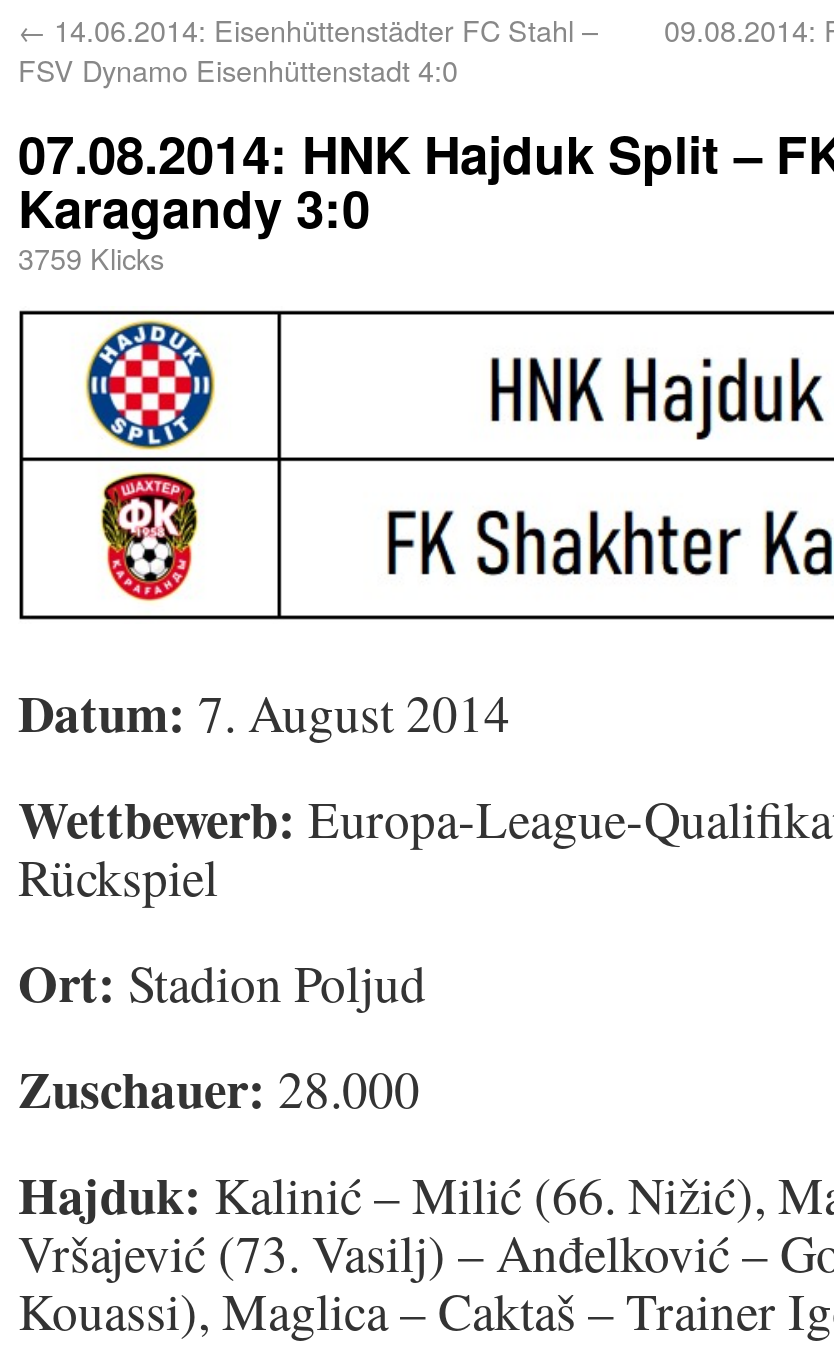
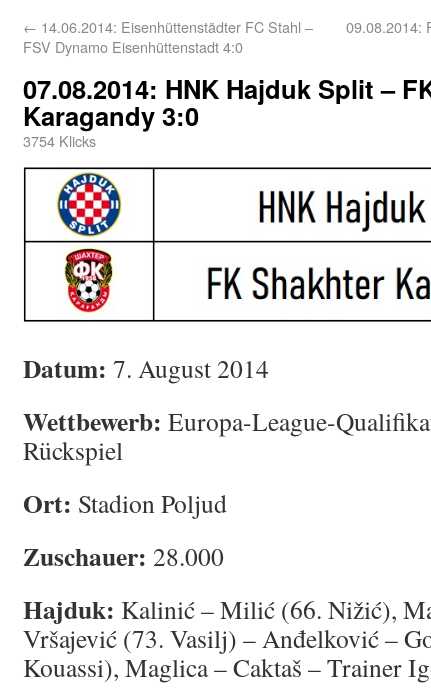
- 3759 Klicks
+ 3754 Klicks
